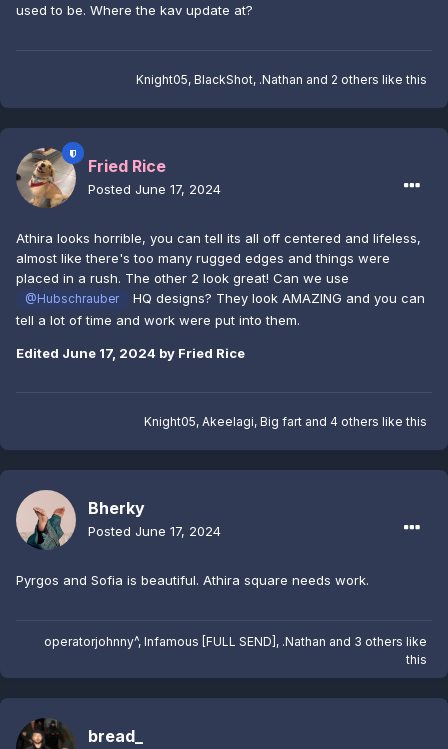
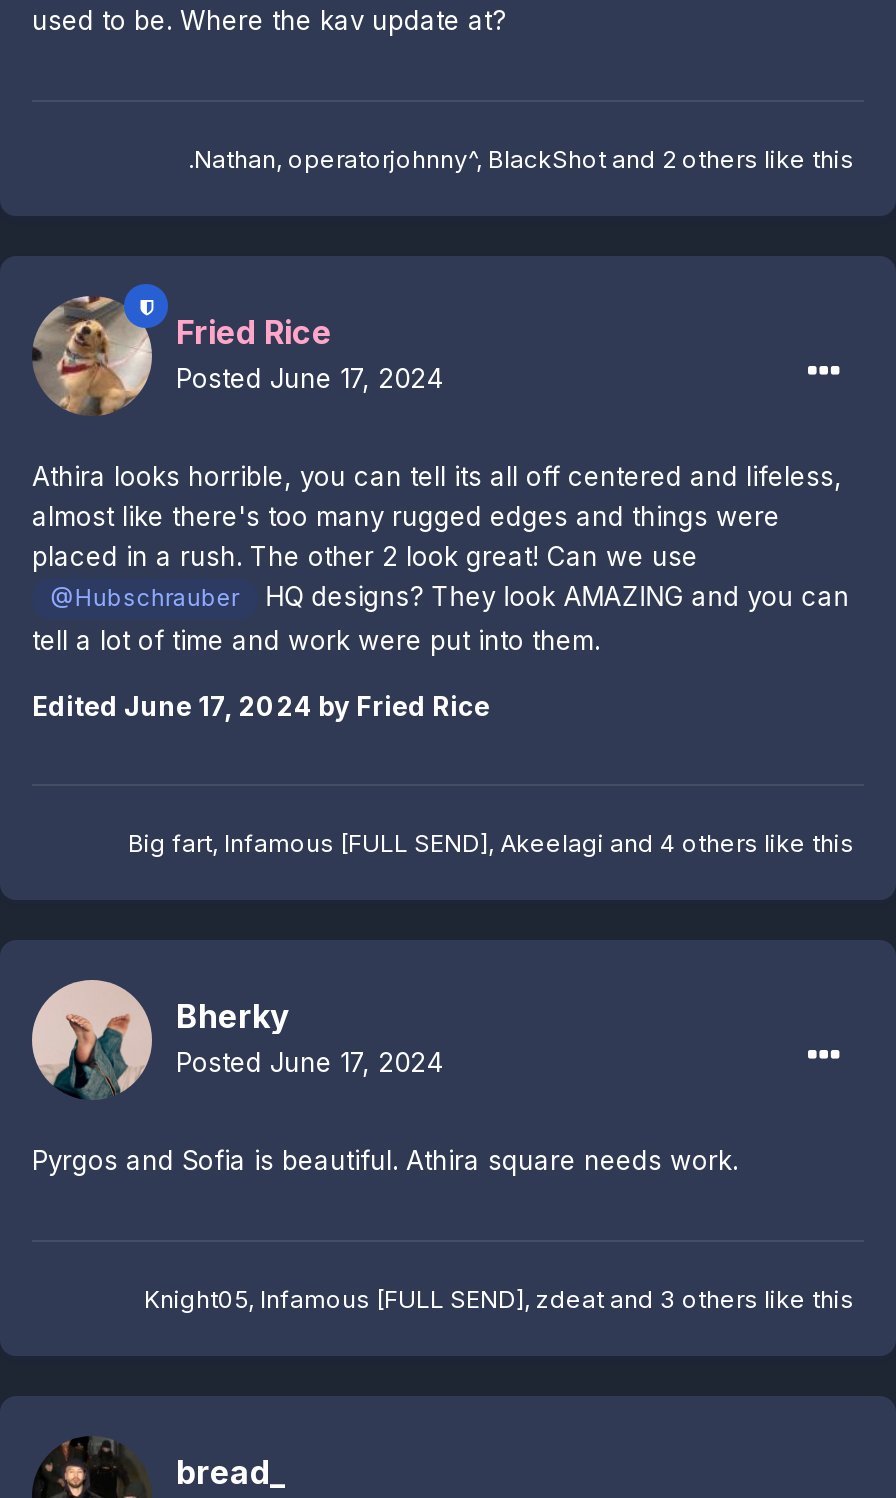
- Knight05, BlackShot,.Nathan and 2 others like this
+ .Nathan, operatorjohnny^, BlackShot and 2 others like this

- Knight05, Akeelagi, Big fart and 4 others like this
+ Big fart, Infamous [FULL SEND], Akeelagi and 4 others like this

- operatorjohnny^, Infamous [FULL SEND],.Nathan and 3 others like
- this
+ Knight05, Infamous [FULL SEND], zdeat and 3 others like this
